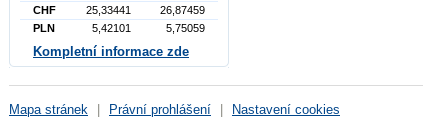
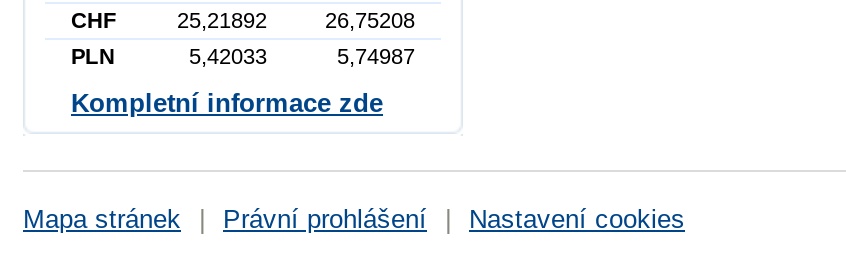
- 25,33441
+ 25,21892

- 26,87459
+ 26,75208

- 5,42101
+ 5,42033

- 5,75059
+ 5,74987
